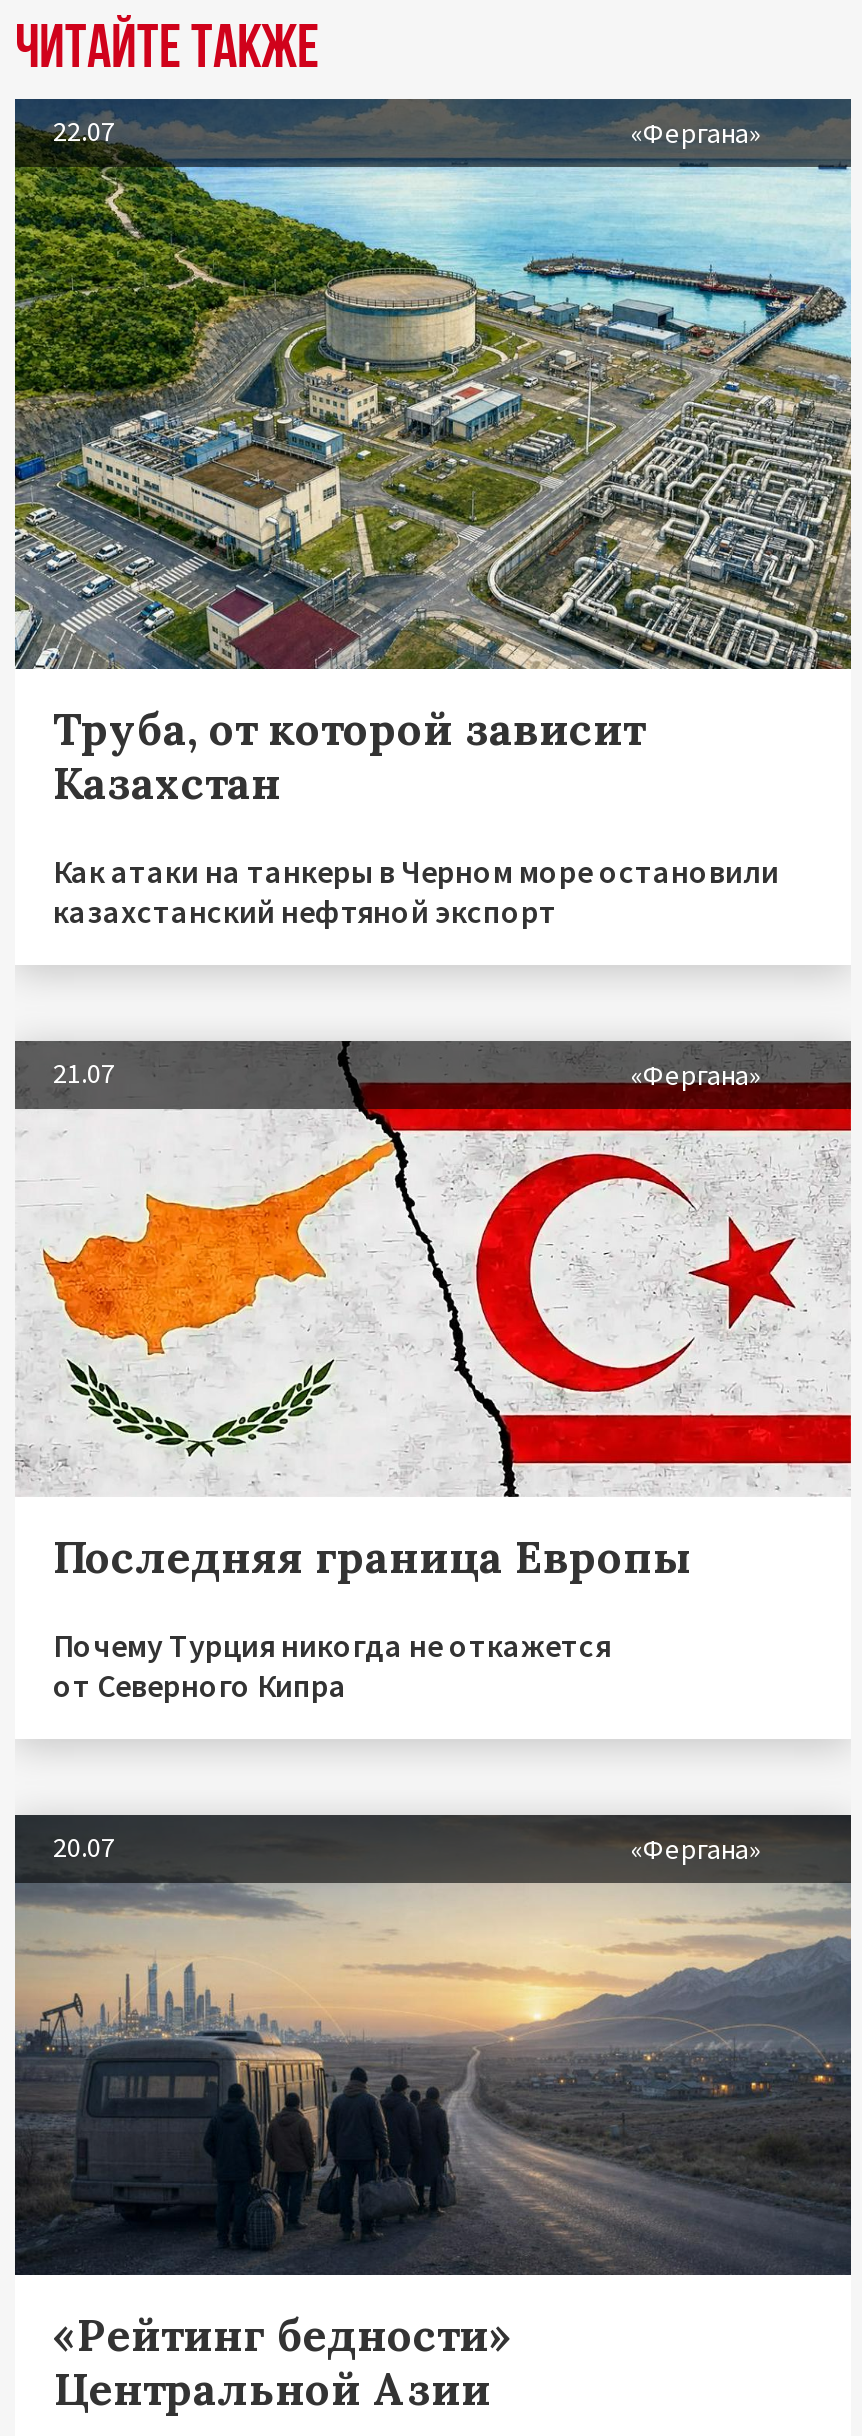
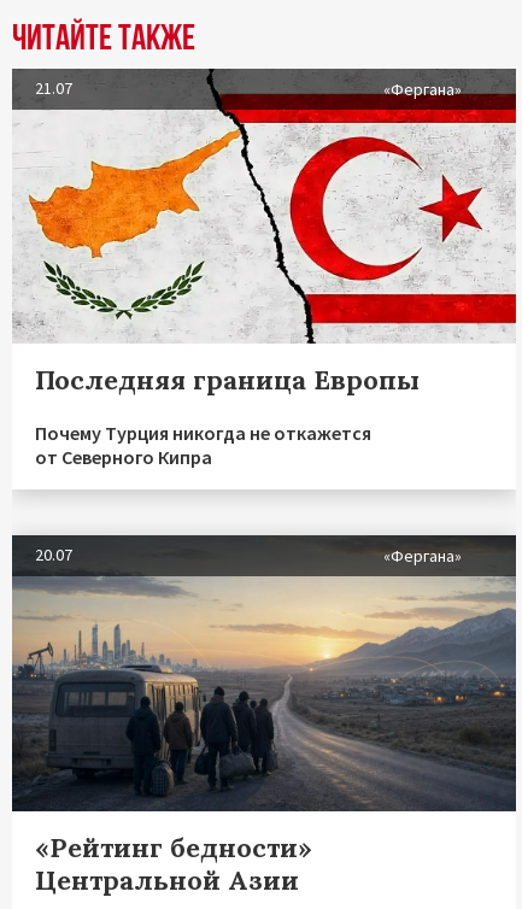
- [image]
- 22.07
- «Фергана»

- Труба, от которой зависит
- Казахстан
- Как атаки на танкеры в Черном море остановили
- казахстанский нефтяной экспорт
